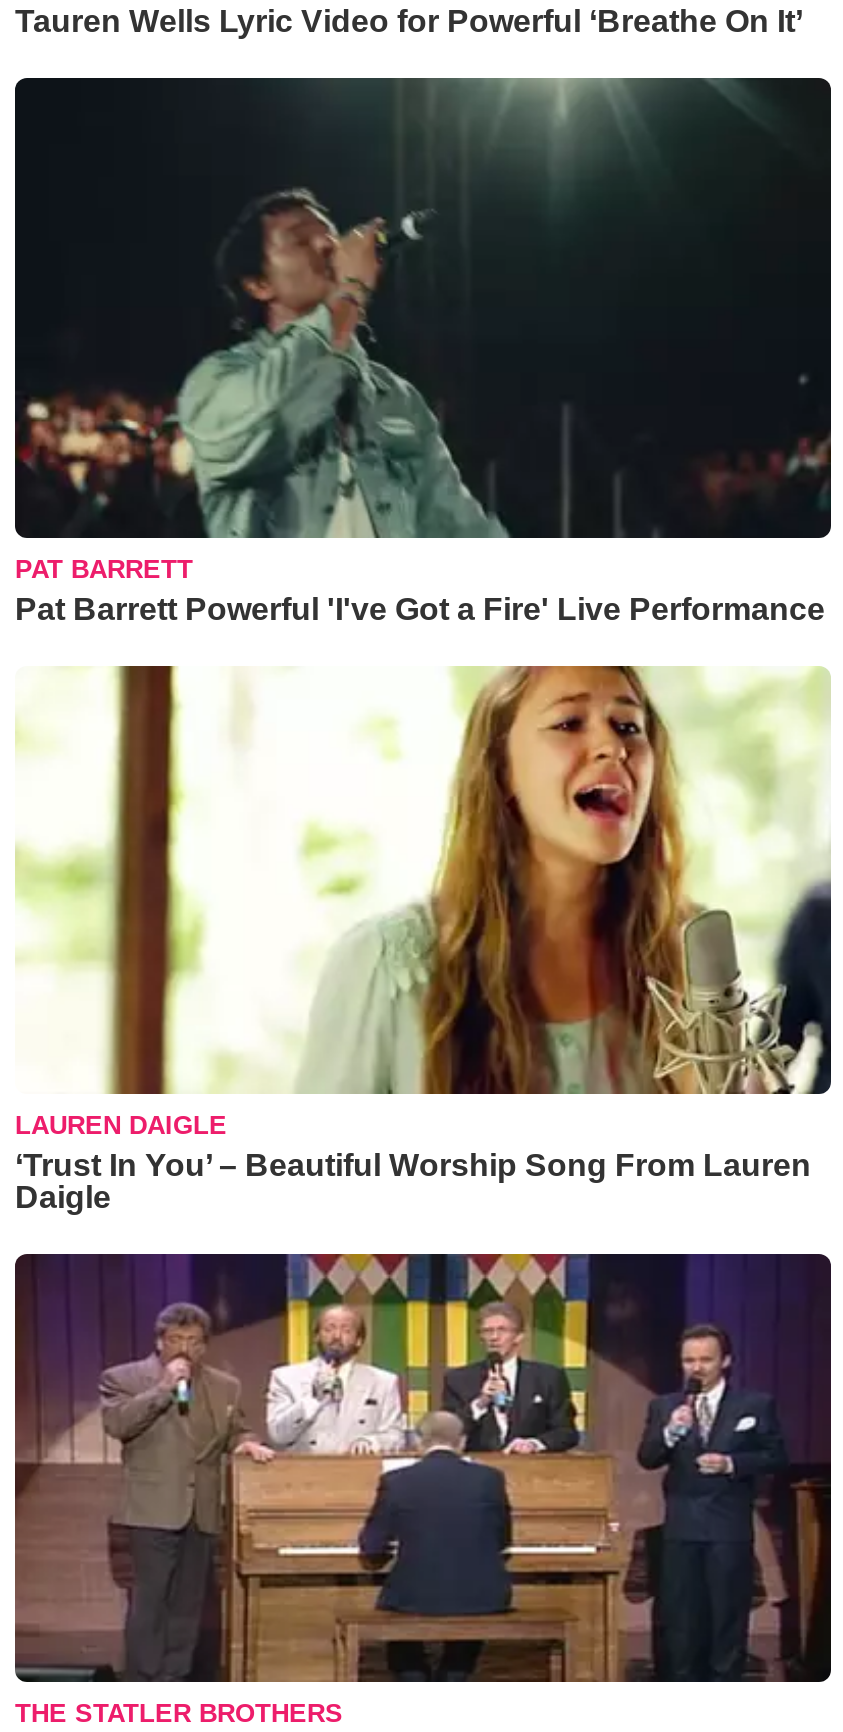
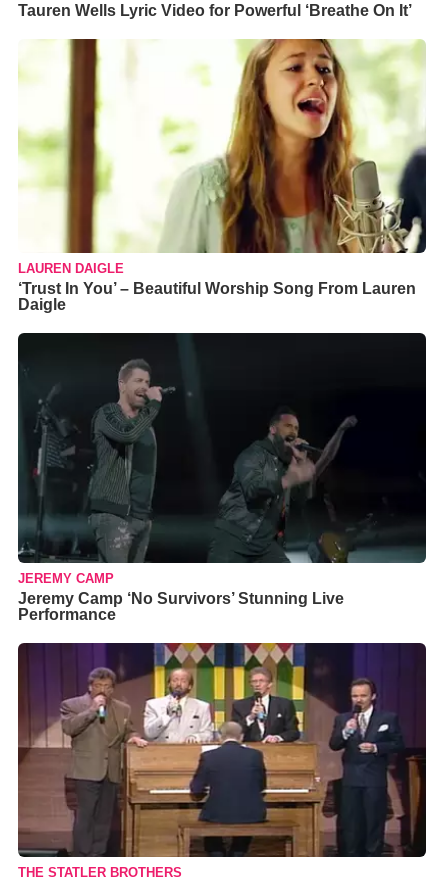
- [image]
- PAT BARRETT
- Pat Barrett Powerful 'I've Got a Fire' Live Performance

moved up: [image] | LAUREN DAIGLE | ‘Trust In You’ – Beautiful Worship Song From Lauren | Daigle

+ [image]
+ JEREMY CAMP
+ Jeremy Camp ‘No Survivors’ Stunning Live
+ Performance
